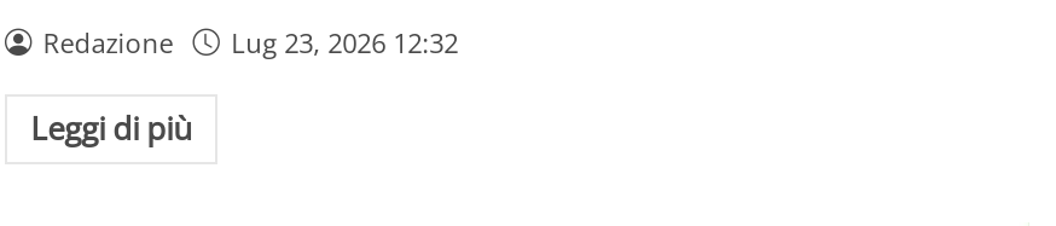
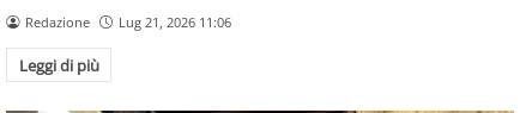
- Redazione Lug 23, 2026 12:32
+ Redazione Lug 21, 2026 11:06
